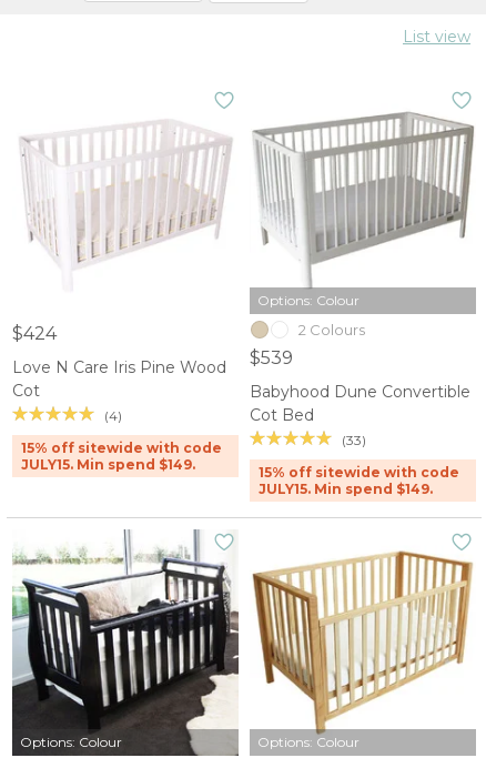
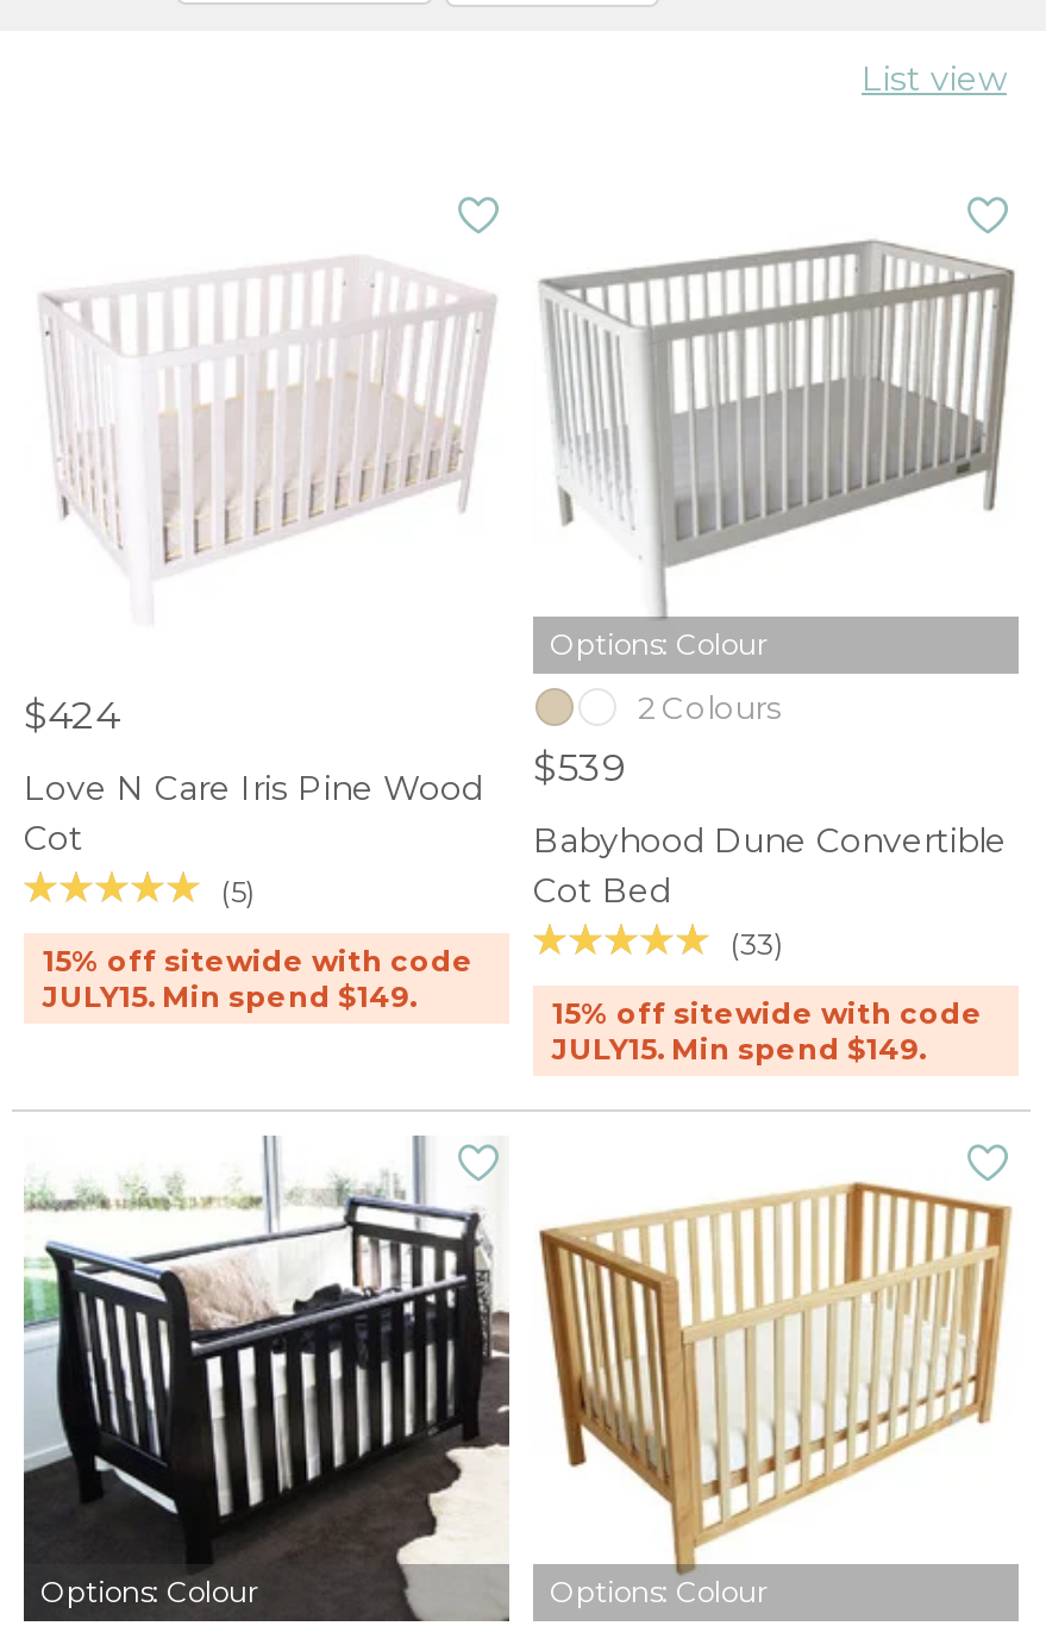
- (4)
+ (5)
